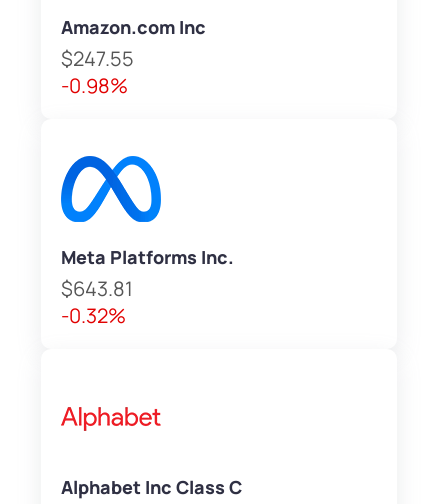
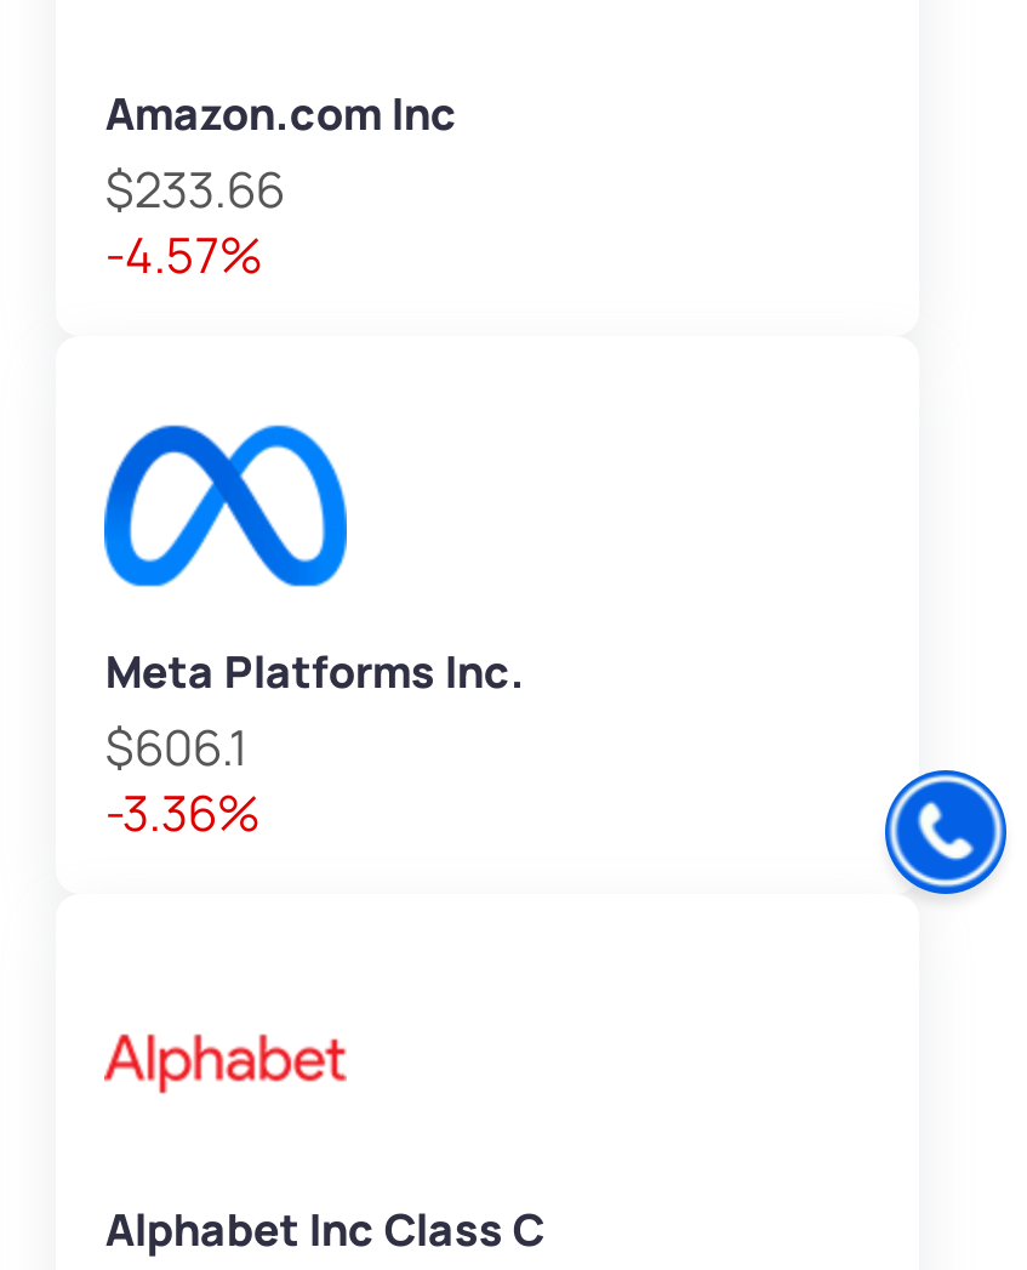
- $247.55
+ $233.66

- -0.98%
+ -4.57%

- $643.81
+ $606.1

+ [image]

- -0.32%
+ -3.36%
